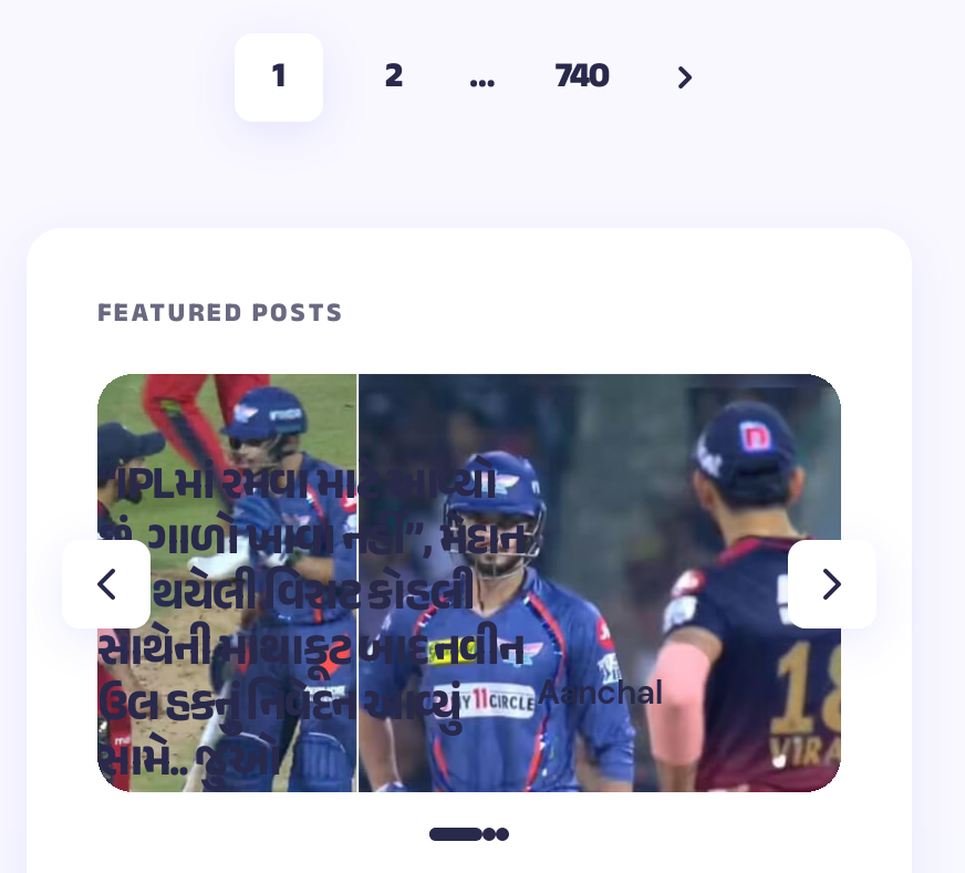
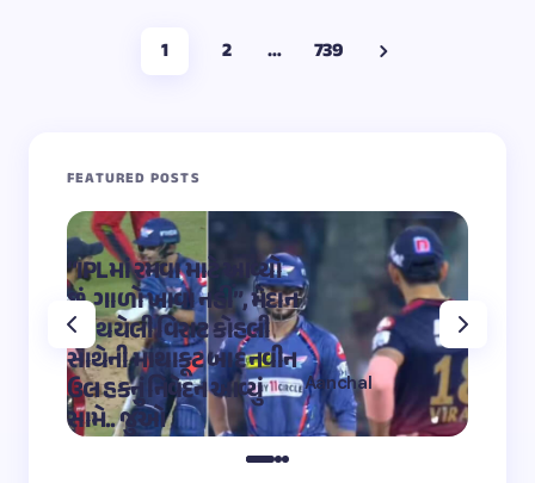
- 740
+ 739
